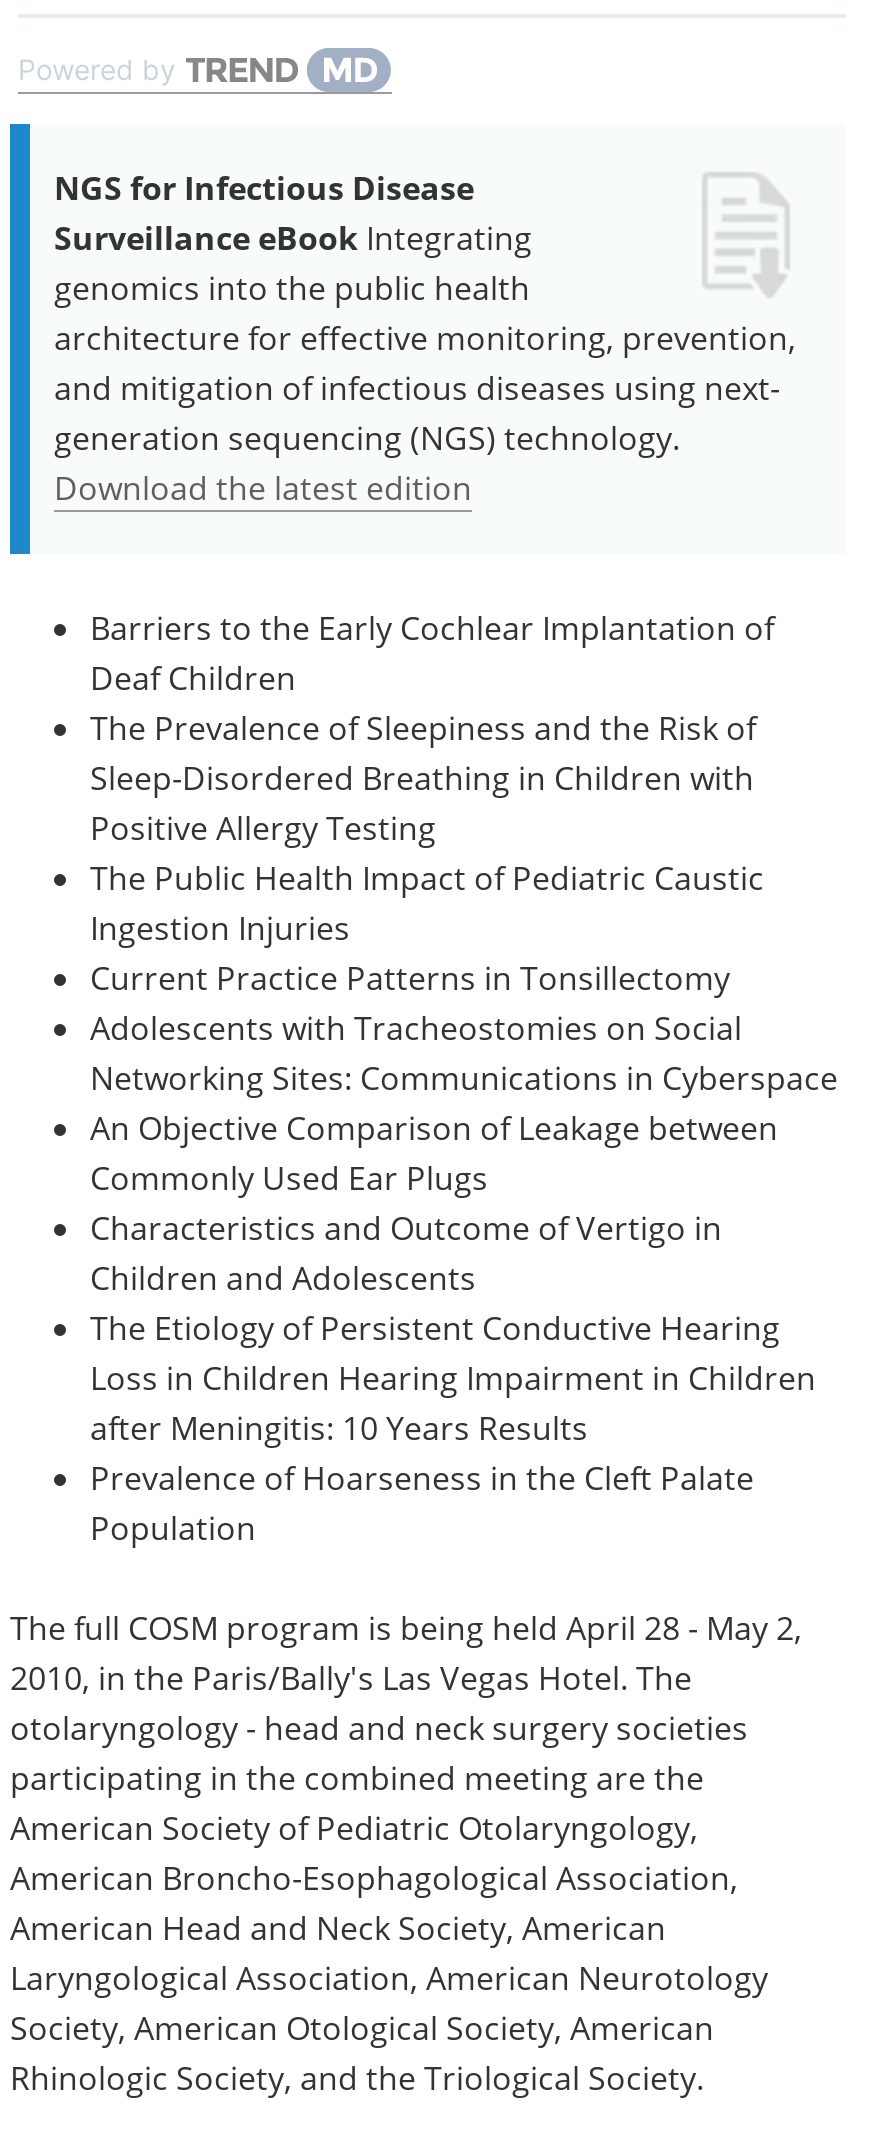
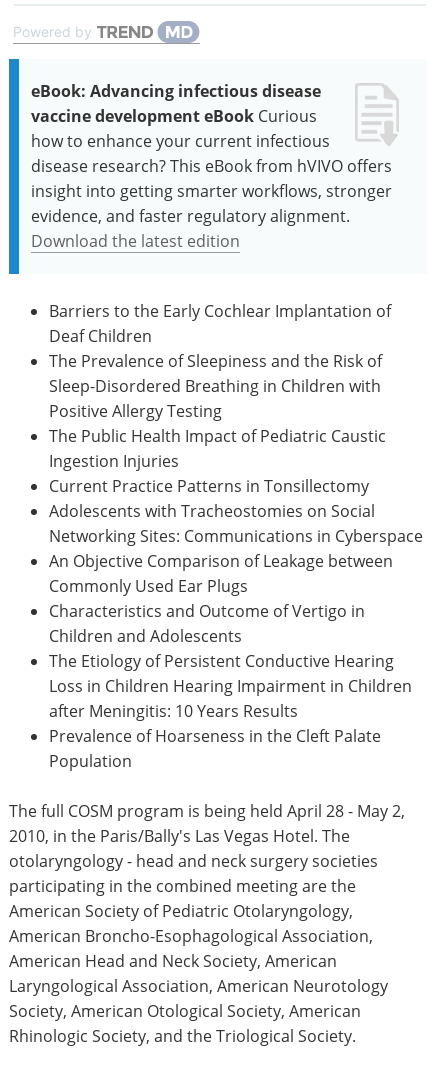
- NGS for Infectious Disease
- Surveillance eBook Integrating
- genomics into the public health
- architecture for effective monitoring, prevention,
- and mitigation of infectious diseases using next-
- generation sequencing (NGS) technology.
+ eBook: Advancing infectious disease
+ vaccine development eBook Curious
+ how to enhance your current infectious
+ disease research? This eBook from hVIVO offers
+ insight into getting smarter workflows, stronger
+ evidence, and faster regulatory alignment.
